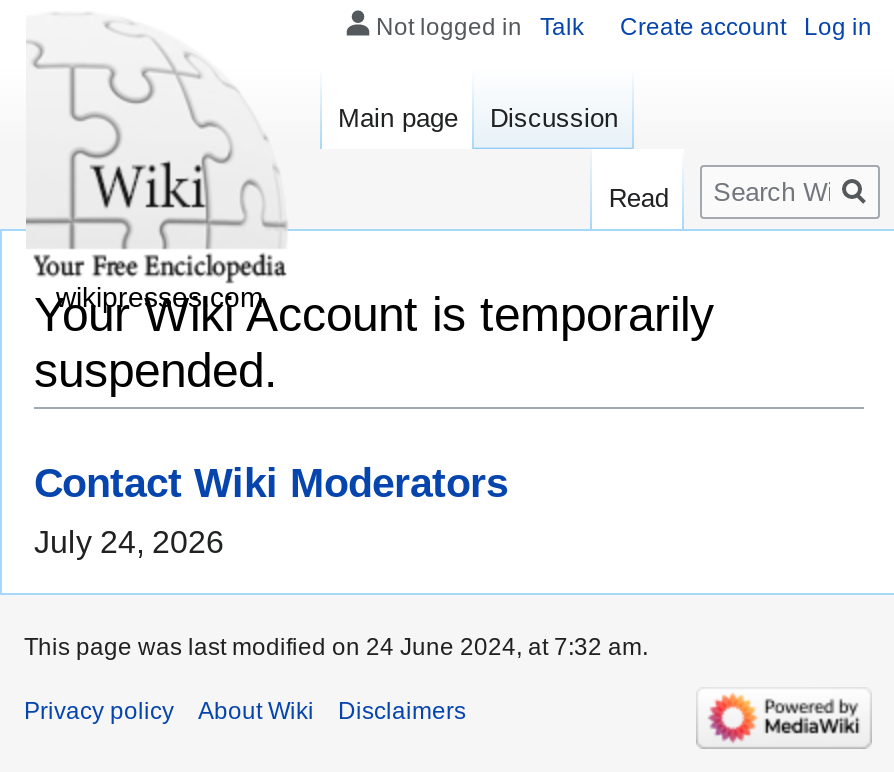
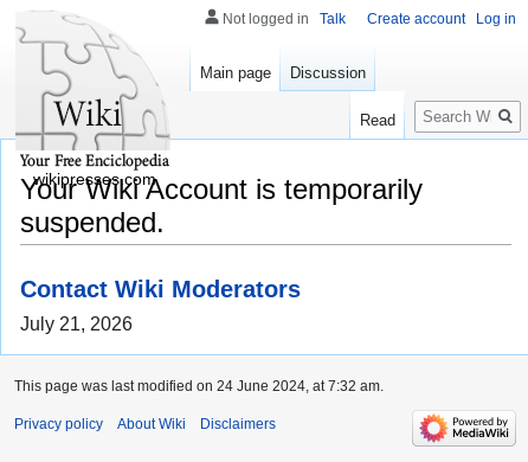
- July 24, 2026
+ July 21, 2026
